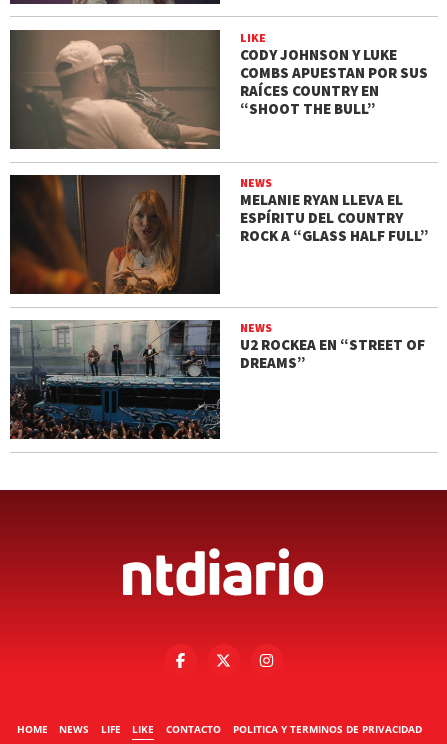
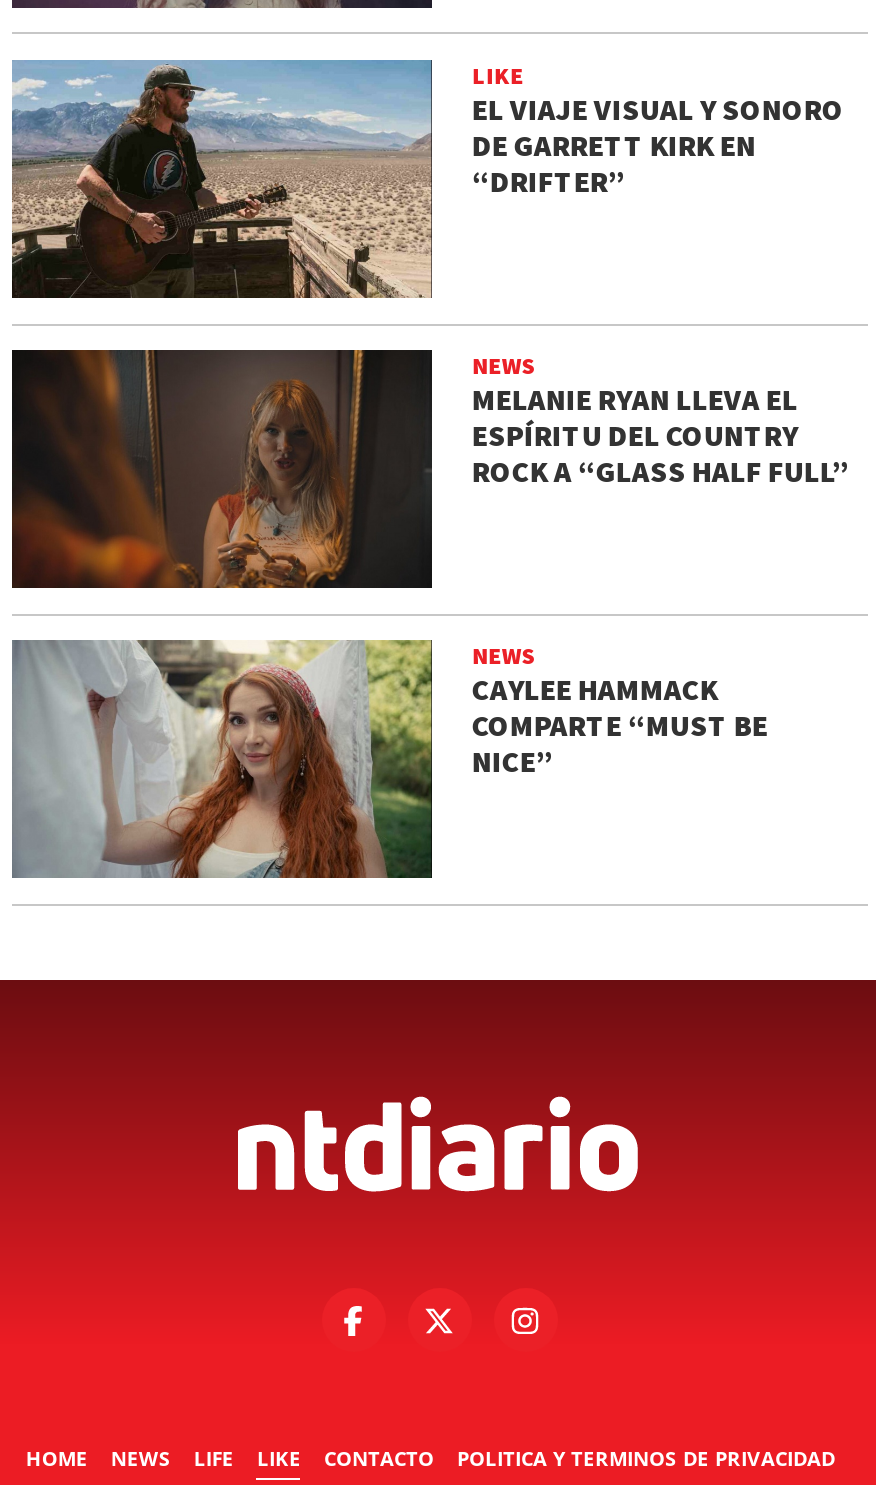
- [image]
- CODY JOHNSON Y LUKE
- COMBS APUESTAN POR SUS
- RAÍCES COUNTRY EN
- “SHOOT THE BULL”
+ [image]
+ EL VIAJE VISUAL Y SONORO
+ DE GARRETT KIRK EN
+ “DRIFTER”

- [image]
- U2 ROCKEA EN “STREET OF
- DREAMS”
+ [image]
+ CAYLEE HAMMACK
+ COMPARTE “MUST BE
+ NICE”
